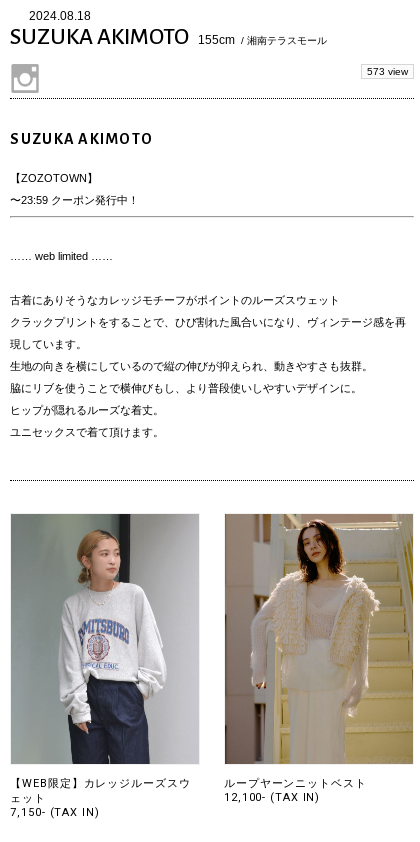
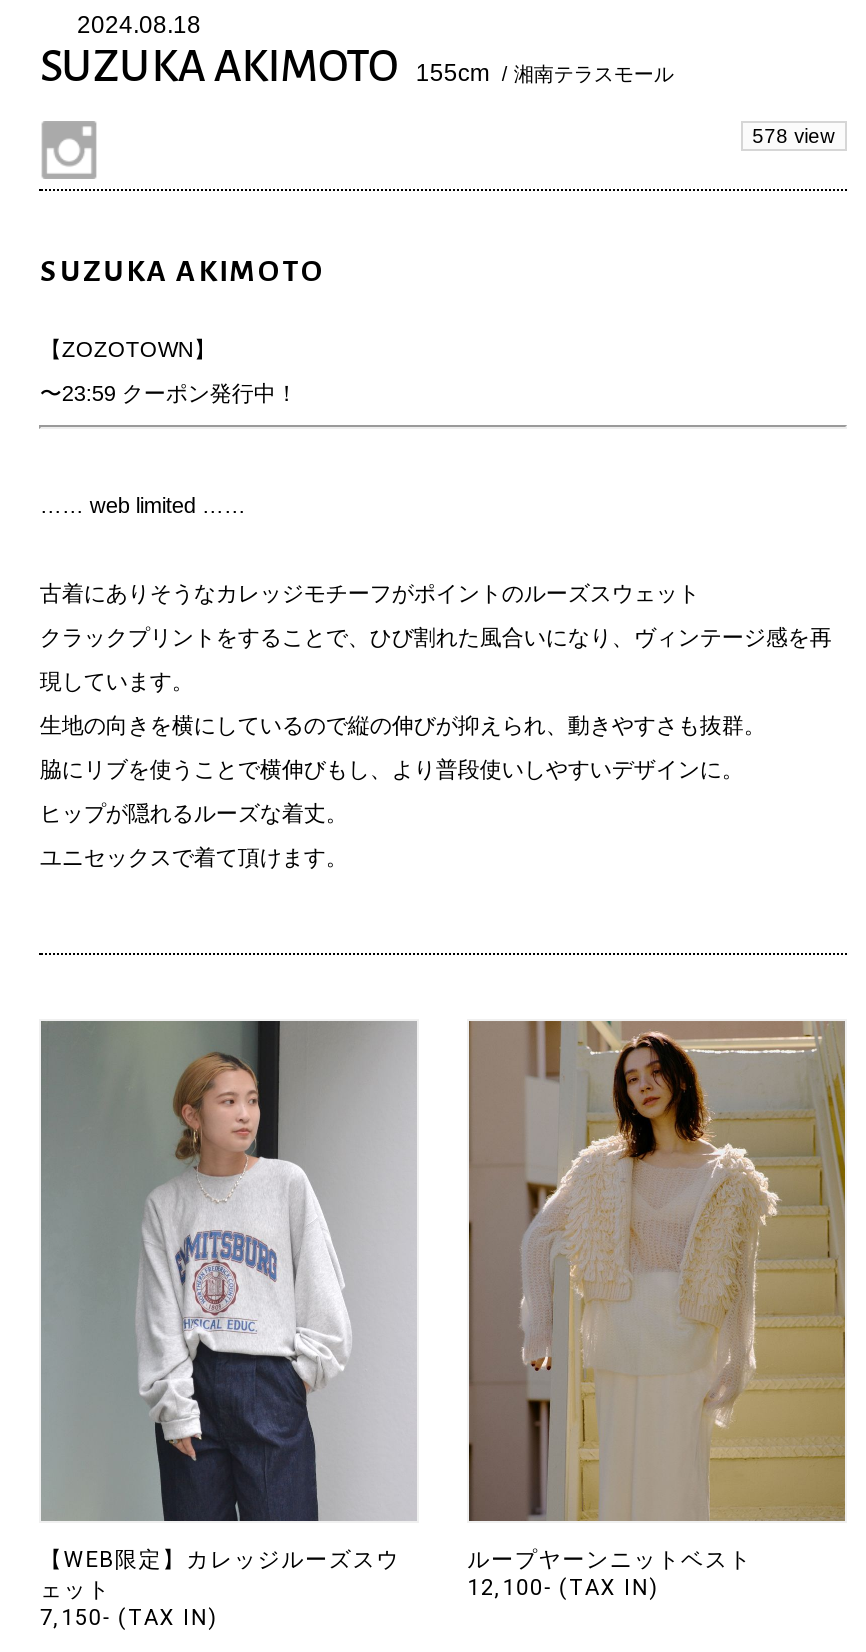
- 573 view
+ 578 view
